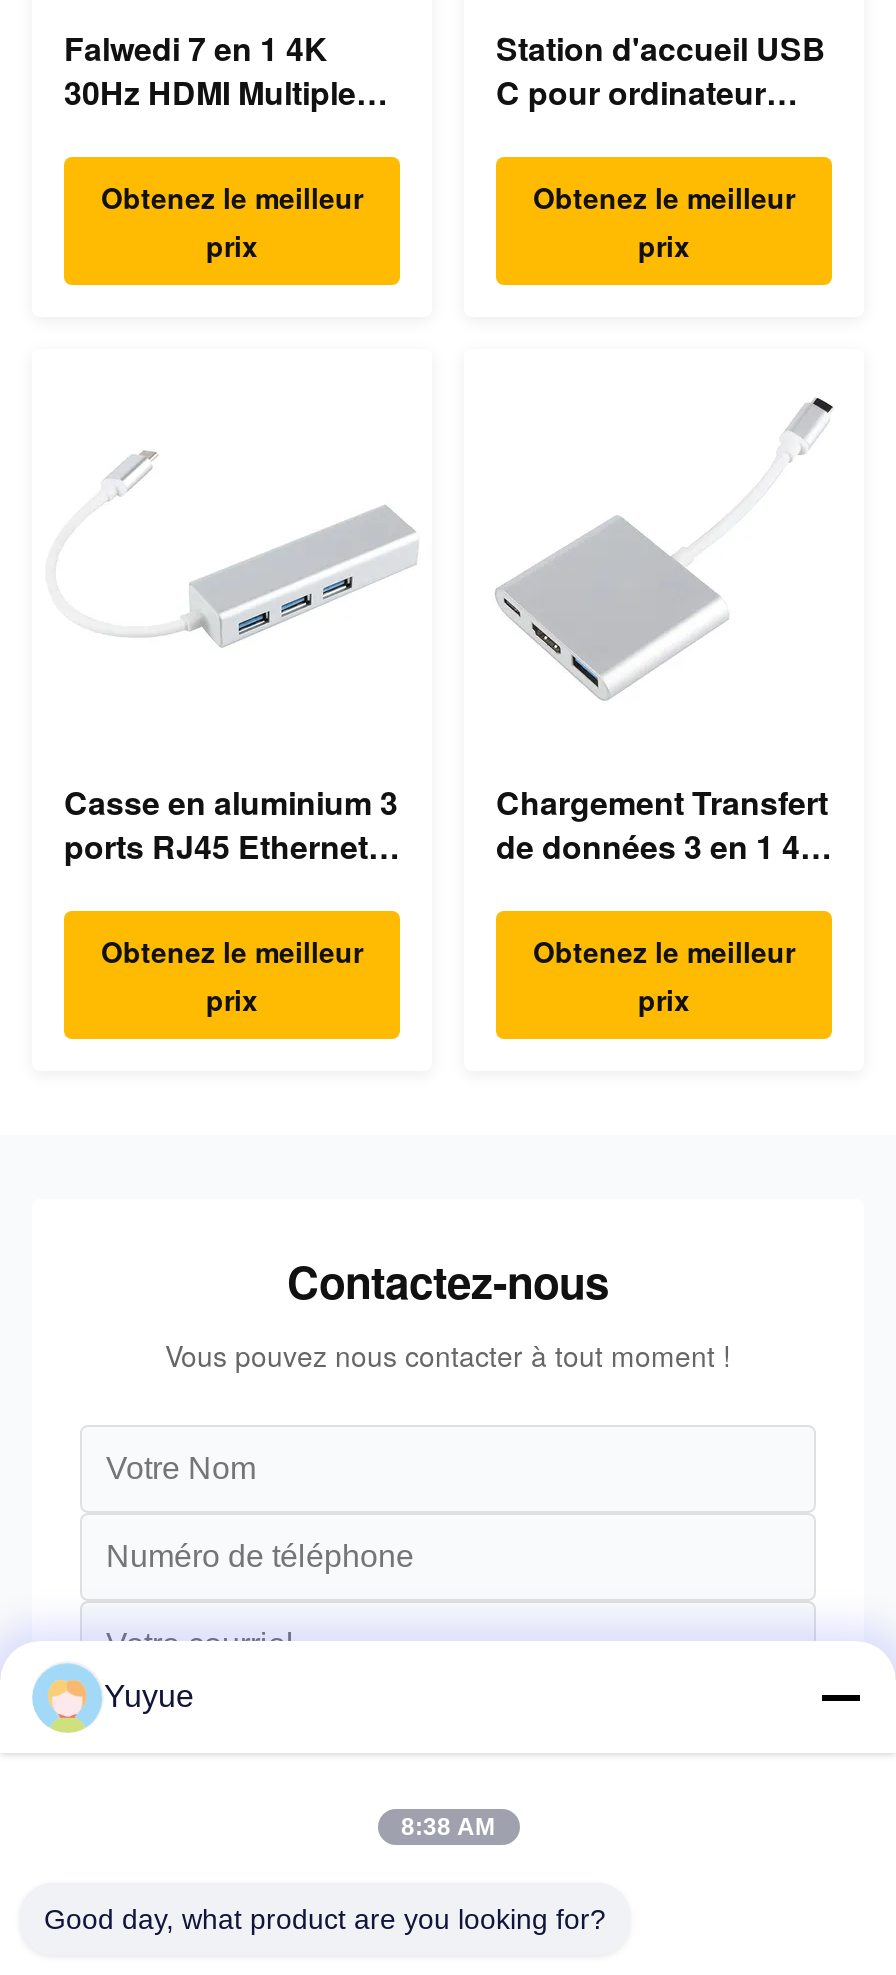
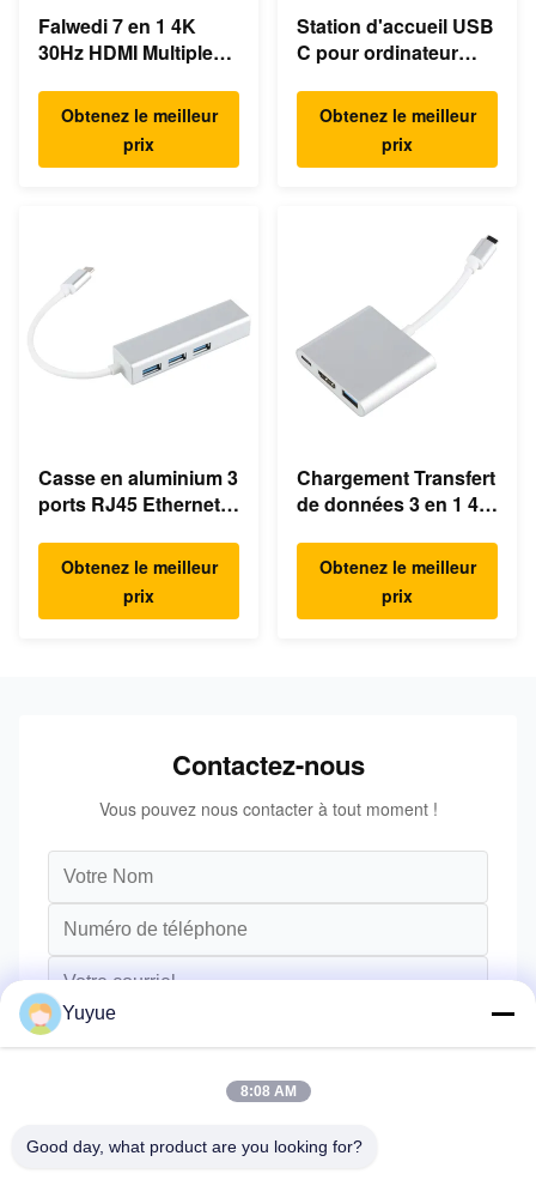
- 8:38 AM
+ 8:08 AM
